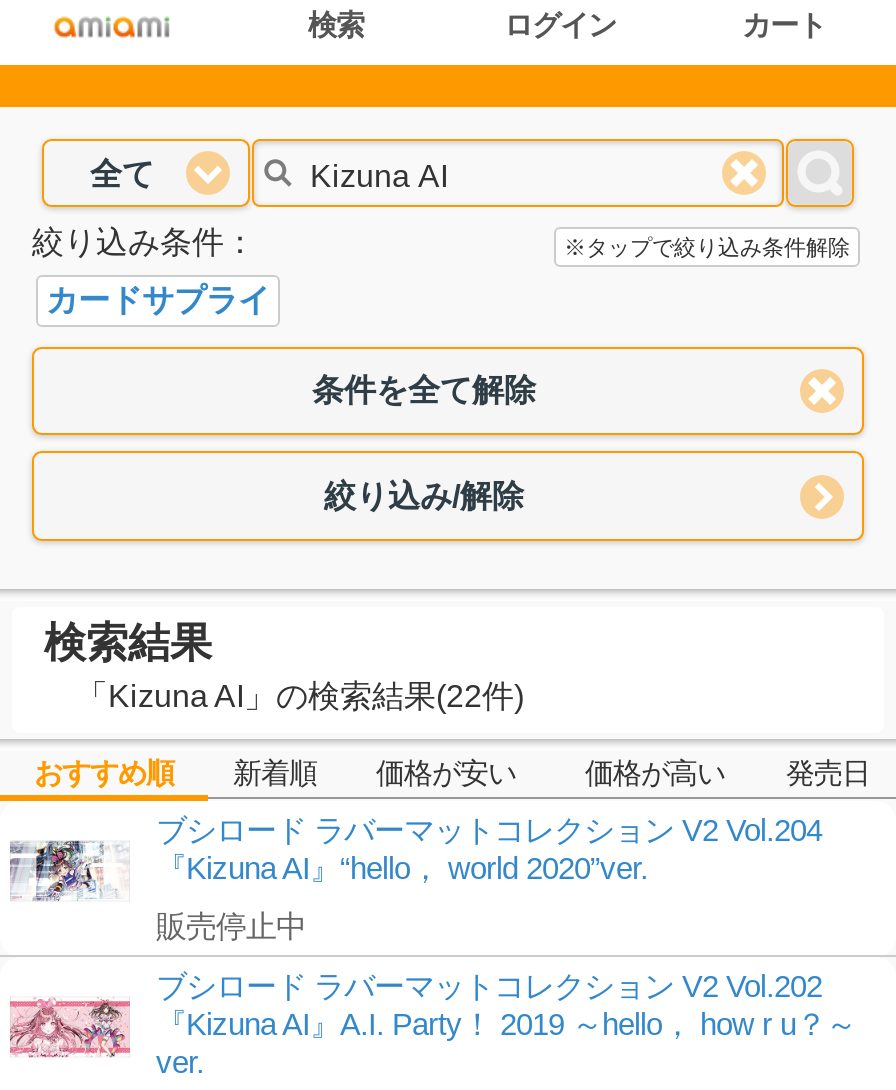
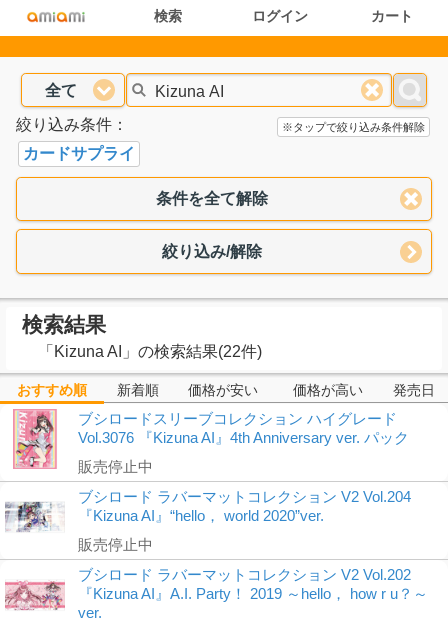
+ [image]
+ ブシロードスリーブコレクション ハイグレード
+ Vol.3076 『Kizuna AI』4th Anniversary ver. パック
+ 販売停止中
